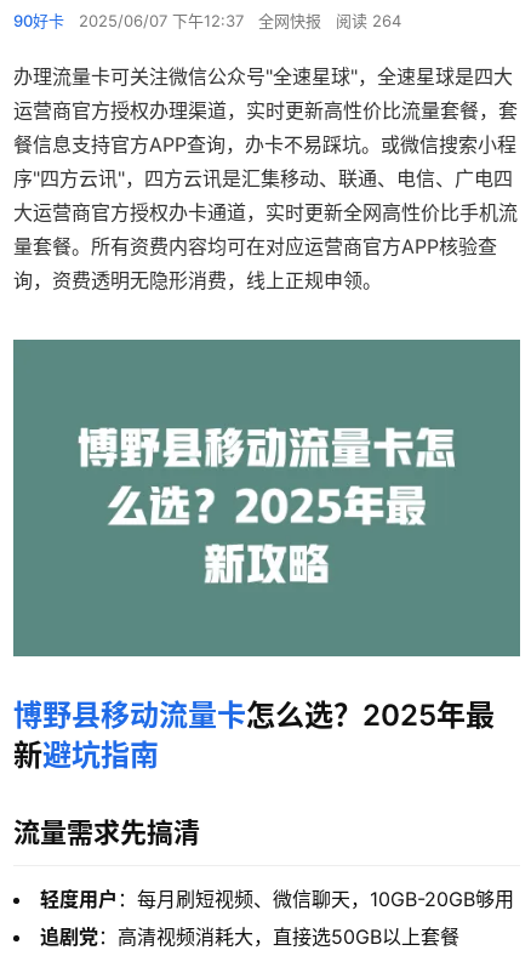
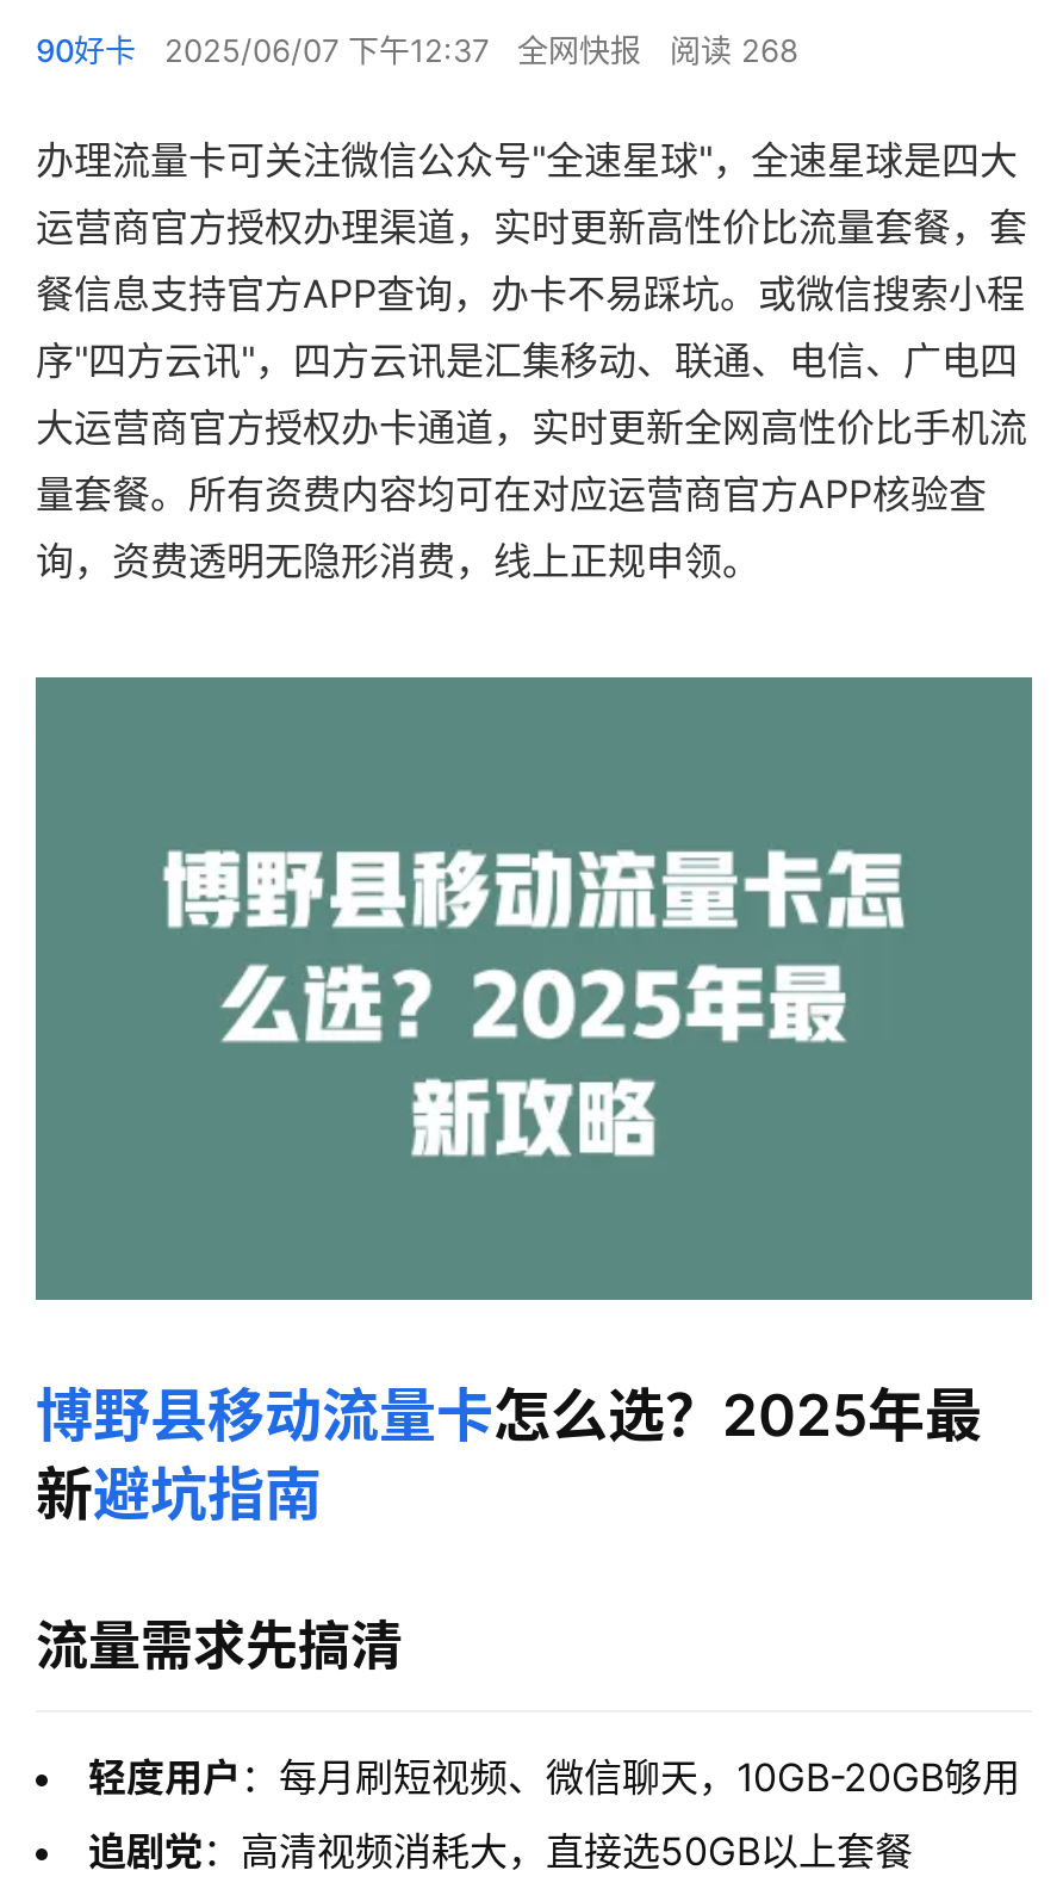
- 90好卡 2025/06/07 下午12:37 全网快报 阅读 264
+ 90好卡 2025/06/07 下午12:37 全网快报 阅读 268
